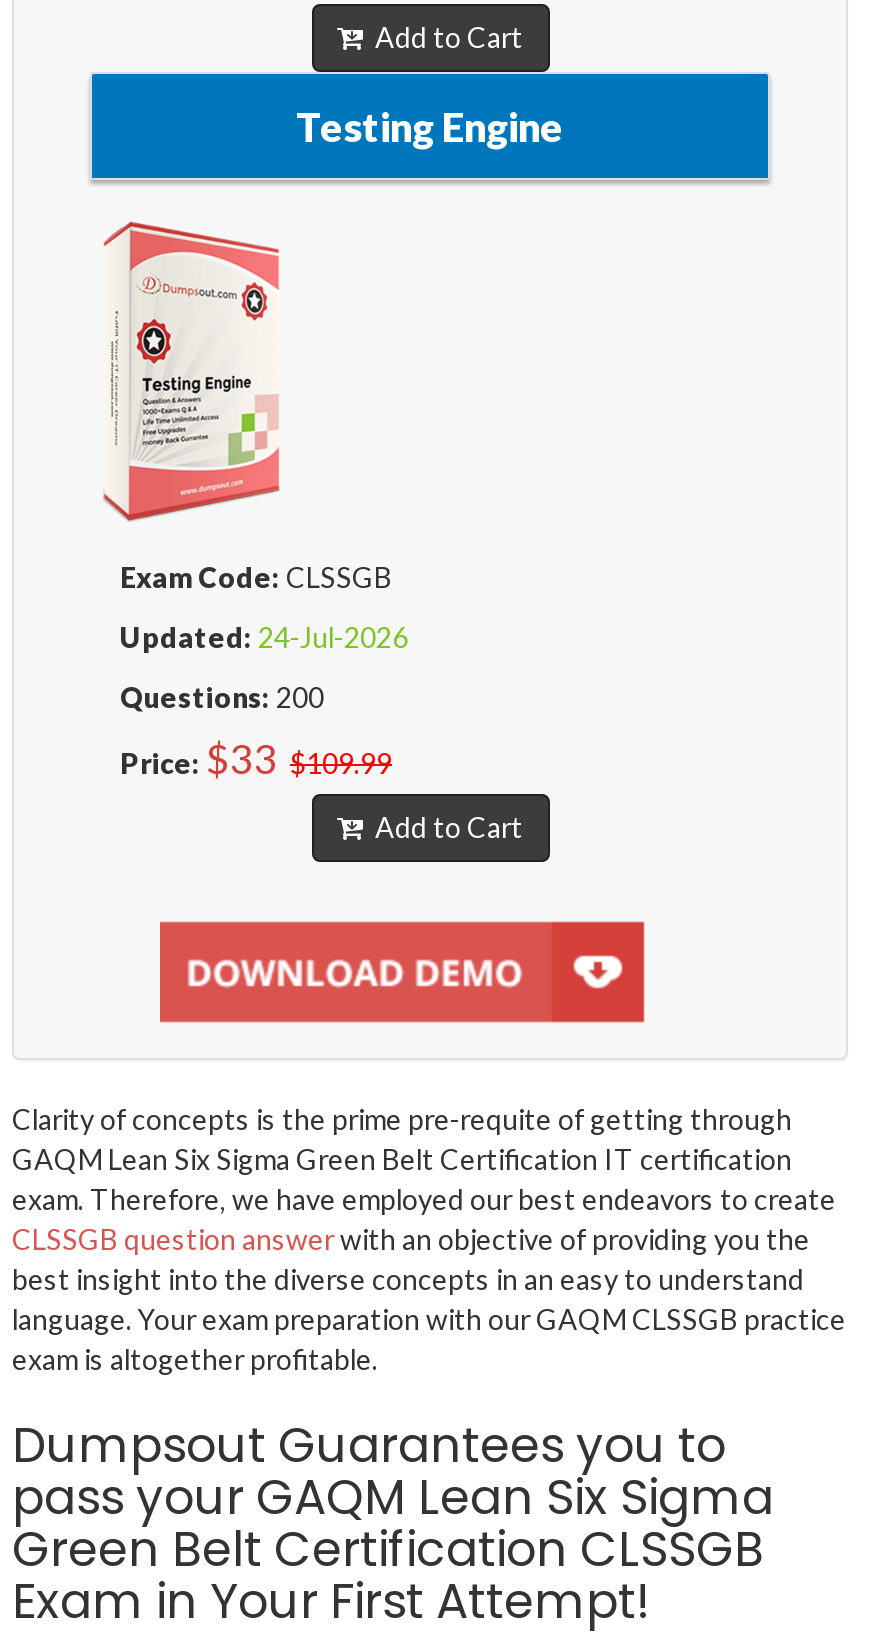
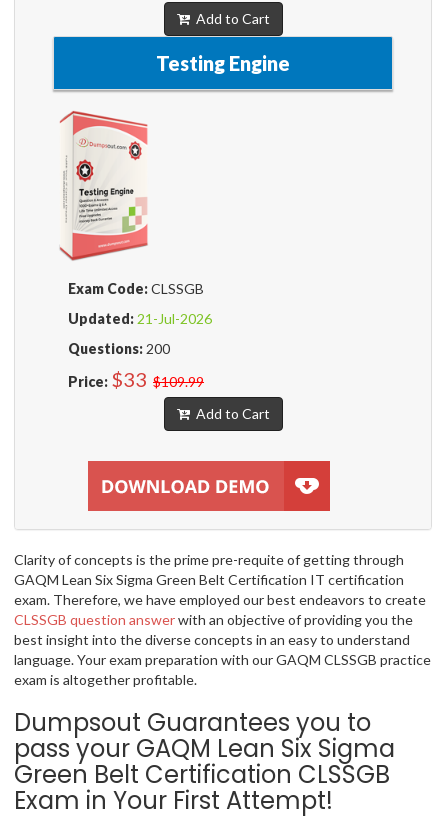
- Updated: 24-Jul-2026
+ Updated: 21-Jul-2026
